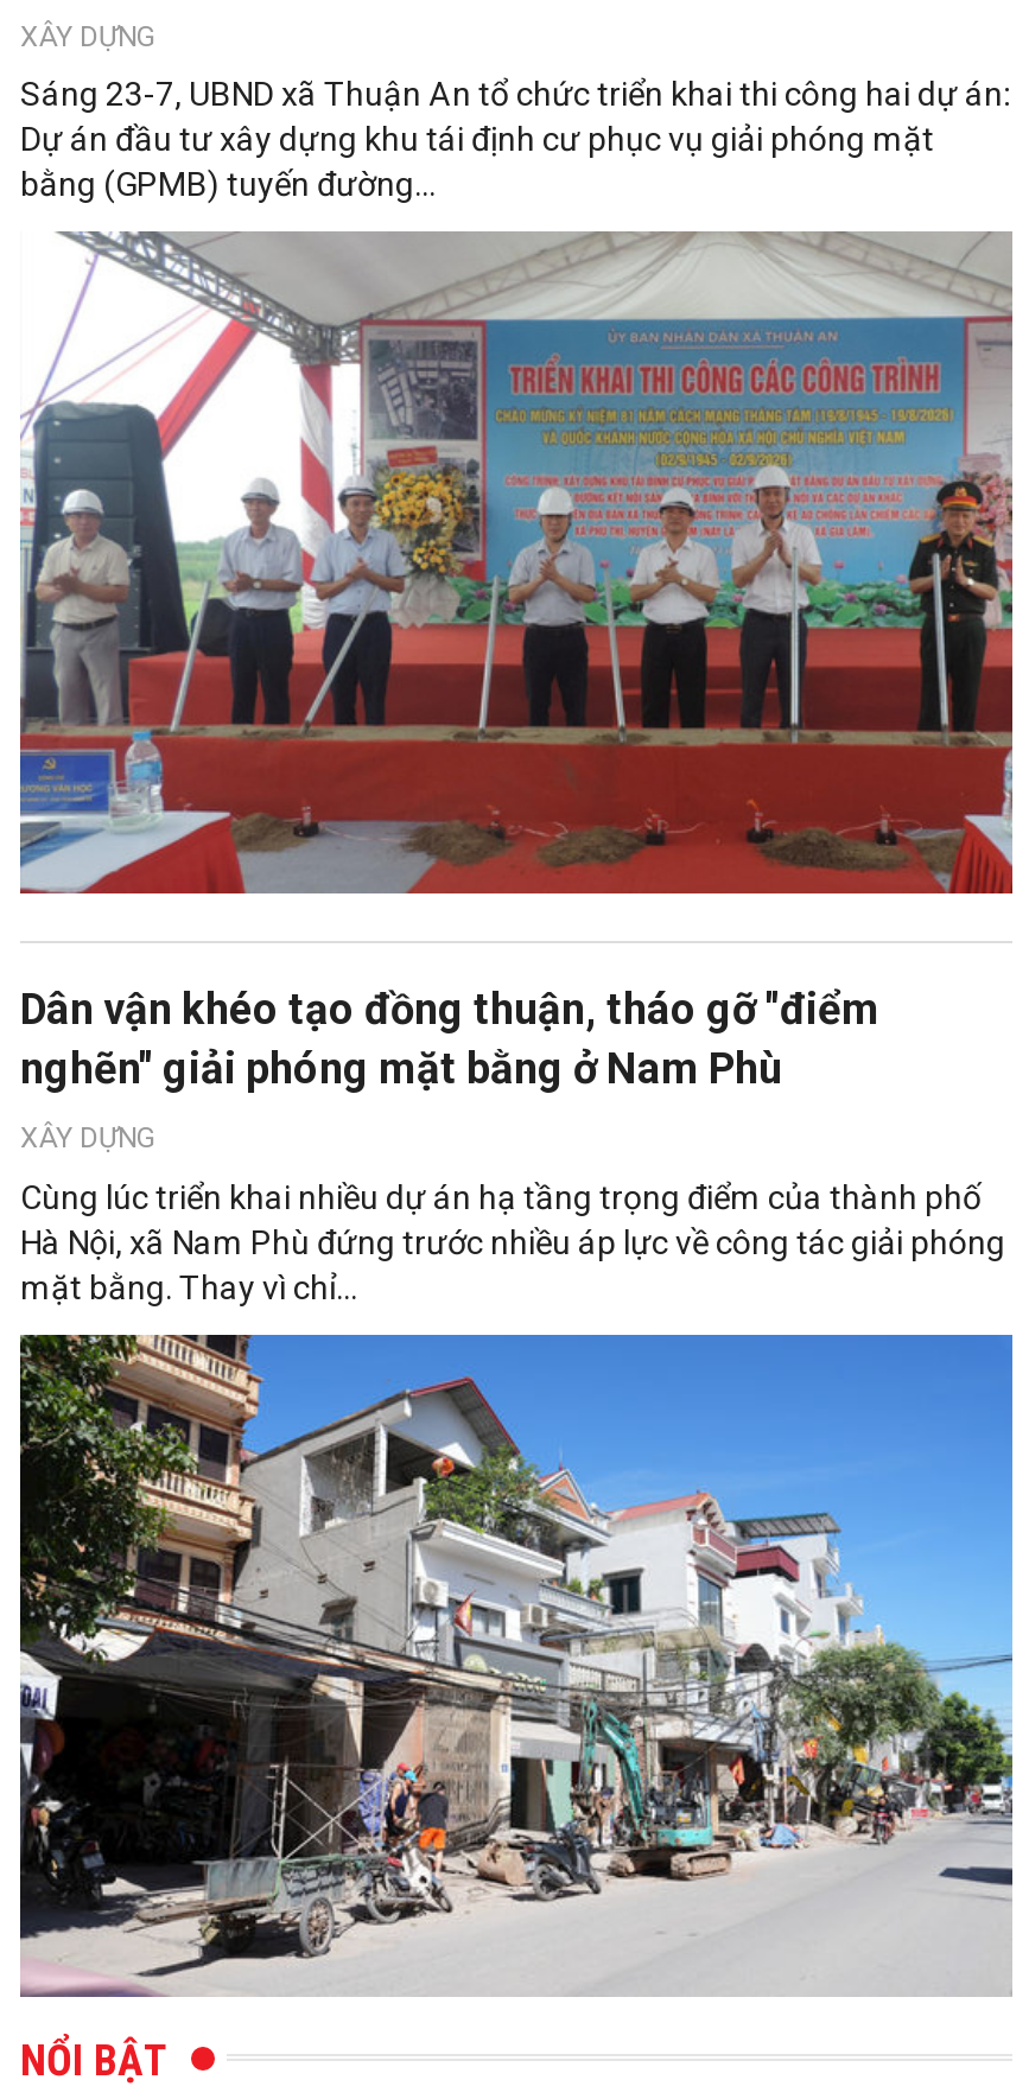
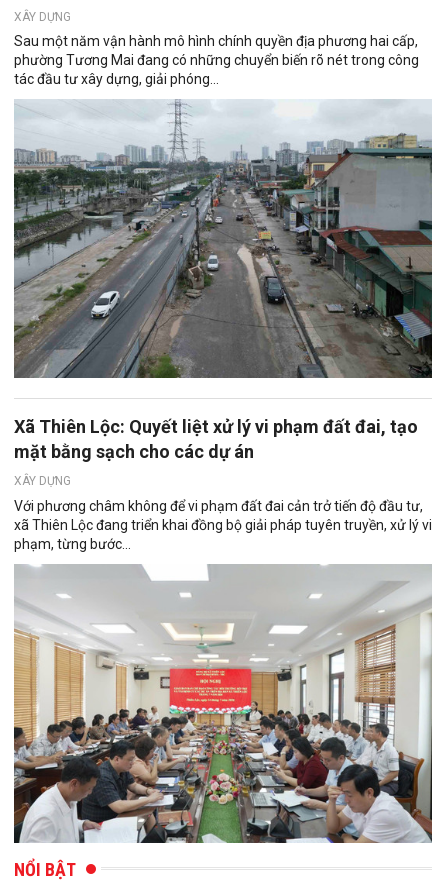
- Sáng 23-7, UBND xã Thuận An tổ chức triển khai thi công hai dự án:
- Dự án đầu tư xây dựng khu tái định cư phục vụ giải phóng mặt
- bằng (GPMB) tuyến đường...
+ Sau một năm vận hành mô hình chính quyền địa phương hai cấp,
+ phường Tương Mai đang có những chuyển biến rõ nét trong công
+ tác đầu tư xây dựng, giải phóng...

- [image]
- Dân vận khéo tạo đồng thuận, tháo gỡ "điểm
- nghẽn" giải phóng mặt bằng ở Nam Phù
+ [image]
+ Xã Thiên Lộc: Quyết liệt xử lý vi phạm đất đai, tạo
+ mặt bằng sạch cho các dự án

- Cùng lúc triển khai nhiều dự án hạ tầng trọng điểm của thành phố
- Hà Nội, xã Nam Phù đứng trước nhiều áp lực về công tác giải phóng
- mặt bằng. Thay vì chỉ...
+ Với phương châm không để vi phạm đất đai cản trở tiến độ đầu tư,
+ xã Thiên Lộc đang triển khai đồng bộ giải pháp tuyên truyền, xử lý vi
+ phạm, từng bước...

- [image]
+ [image]
